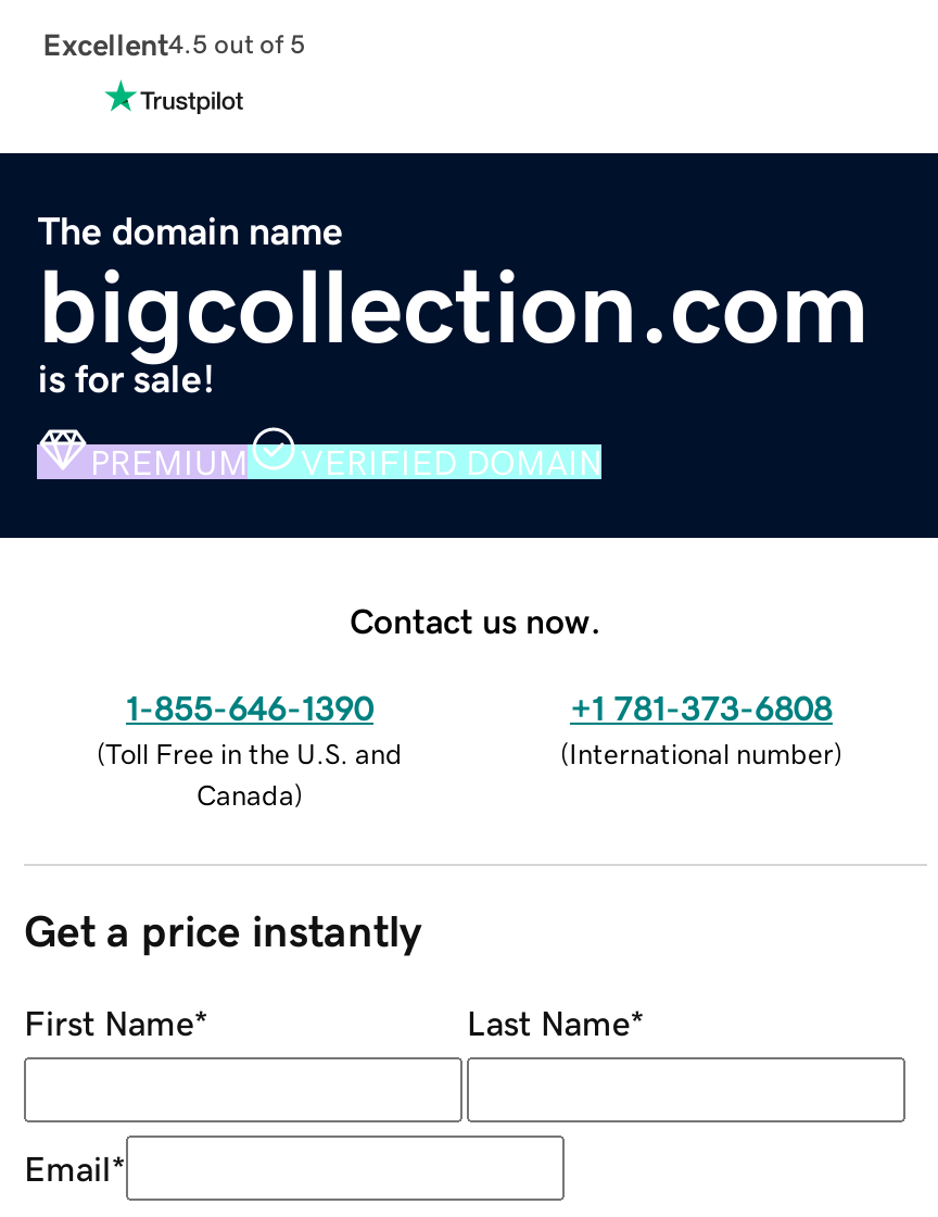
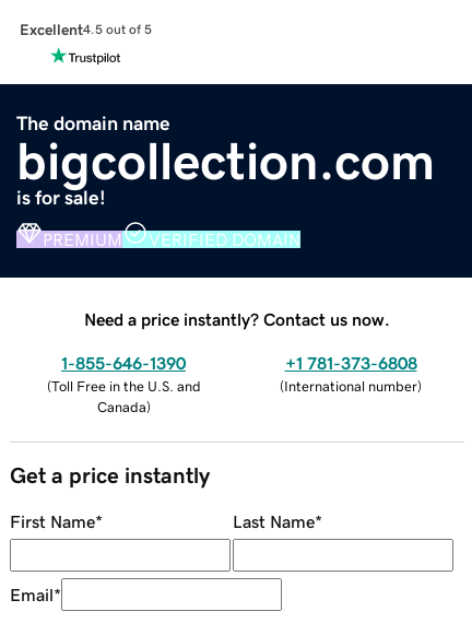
- Contact us now.
+ Need a price instantly? Contact us now.
